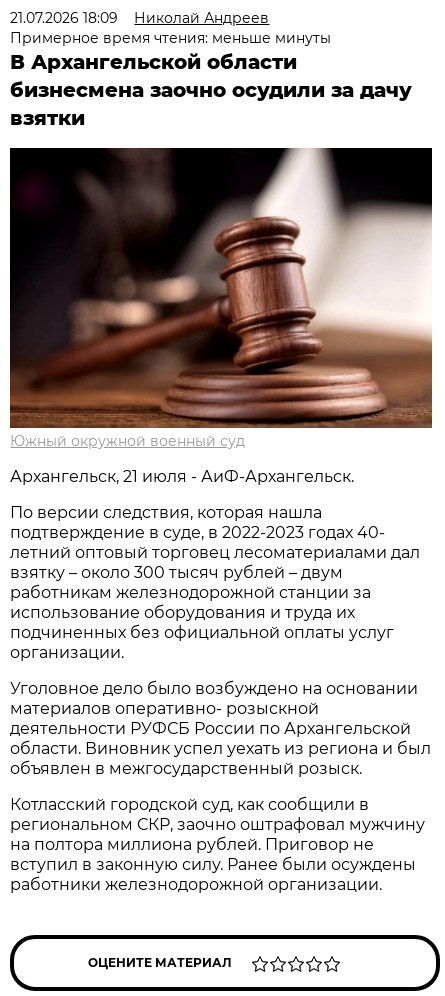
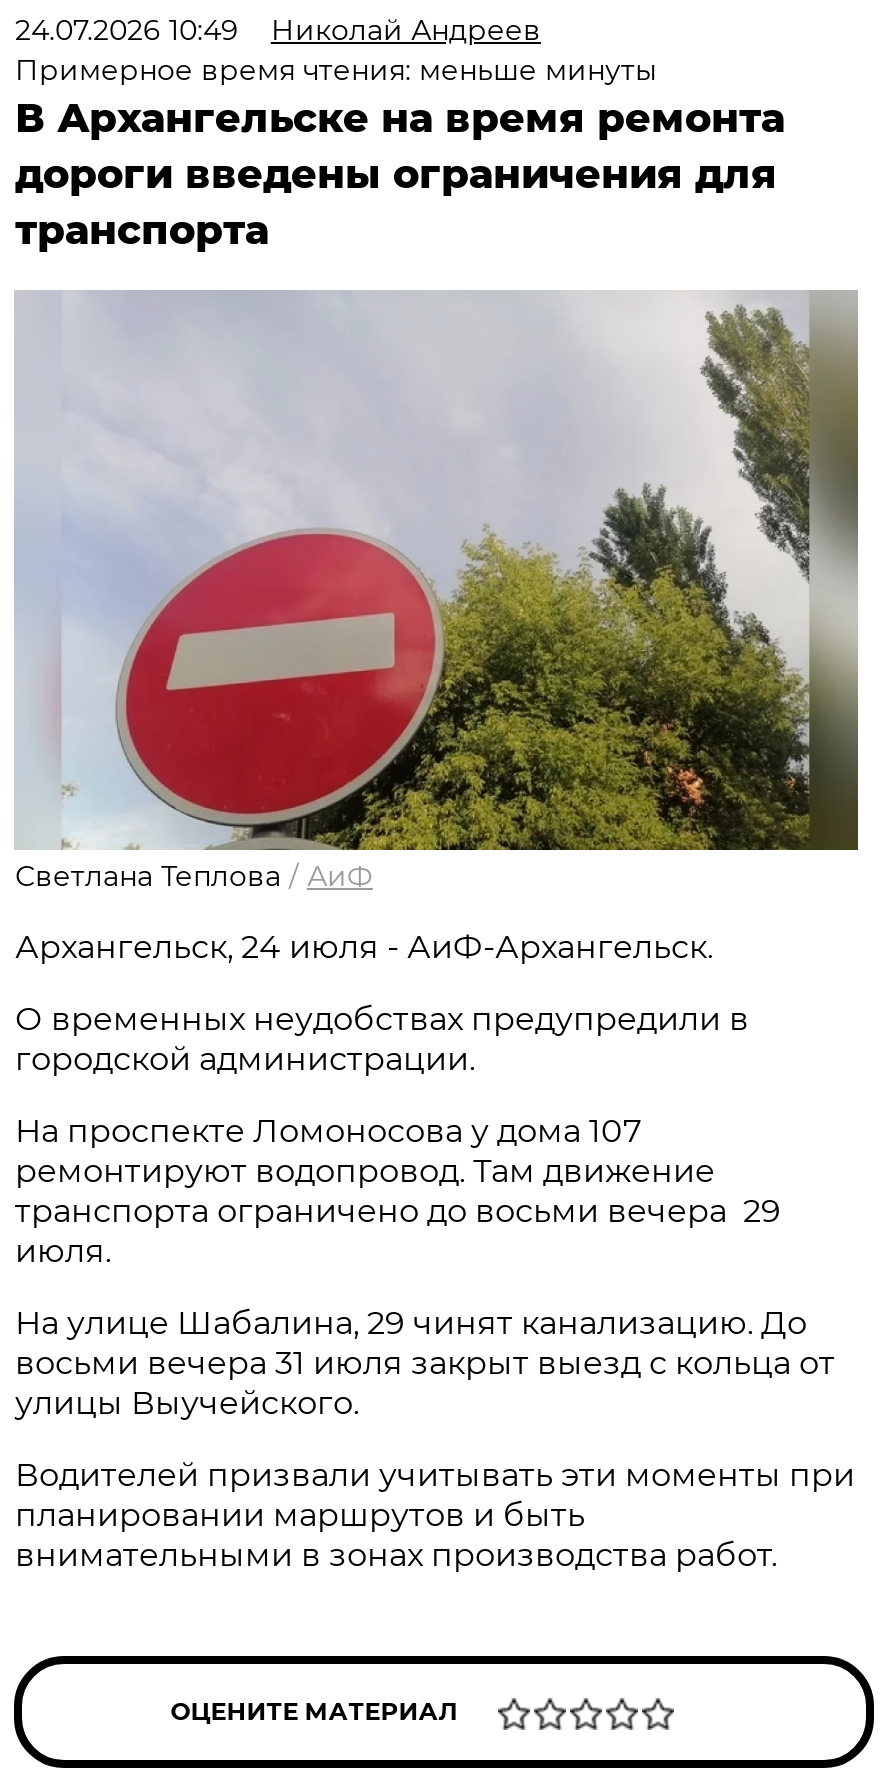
- 21.07.2026 18:09 Николай Андреев
+ 24.07.2026 10:49 Николай Андреев

- В Архангельской области
- бизнесмена заочно осудили за дачу
- взятки
+ В Архангельске на время ремонта
+ дороги введены ограничения для
+ транспорта

- [image]
- Южный окружной военный суд
- Архангельск, 21 июля - АиФ-Архангельск.
- По версии следствия, которая нашла
- подтверждение в суде, в 2022-2023 годах 40-
- летний оптовый торговец лесоматериалами дал
- взятку – около 300 тысяч рублей – двум
- работникам железнодорожной станции за
- использование оборудования и труда их
- подчиненных без официальной оплаты услуг
- организации.
- Уголовное дело было возбуждено на основании
- материалов оперативно- розыскной
- деятельности РУФСБ России по Архангельской
- области. Виновник успел уехать из региона и был
- объявлен в межгосударственный розыск.
- Котласский городской суд, как сообщили в
- региональном СКР, заочно оштрафовал мужчину
- на полтора миллиона рублей. Приговор не
- вступил в законную силу. Ранее были осуждены
- работники железнодорожной организации.
+ [image]
+ Светлана Теплова / АиФ
+ Архангельск, 24 июля - АиФ-Архангельск.
+ О временных неудобствах предупредили в
+ городской администрации.
+ На проспекте Ломоносова у дома 107
+ ремонтируют водопровод. Там движение
+ транспорта ограничено до восьми вечера 29
+ июля.
+ На улице Шабалина, 29 чинят канализацию. До
+ восьми вечера 31 июля закрыт выезд с кольца от
+ улицы Выучейского.
+ Водителей призвали учитывать эти моменты при
+ планировании маршрутов и быть
+ внимательными в зонах производства работ.
